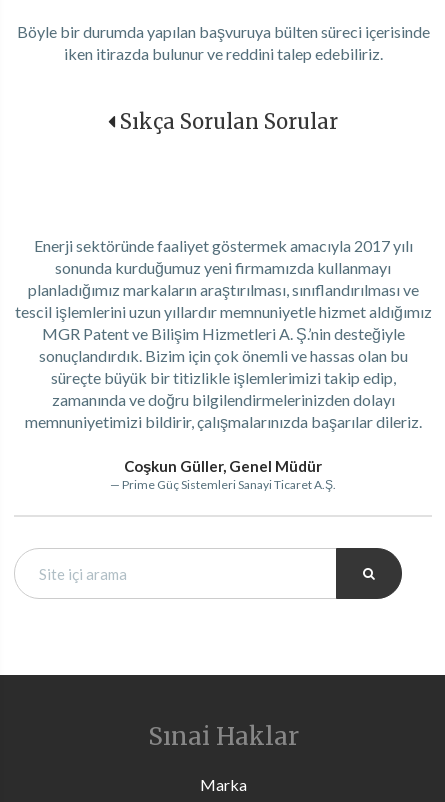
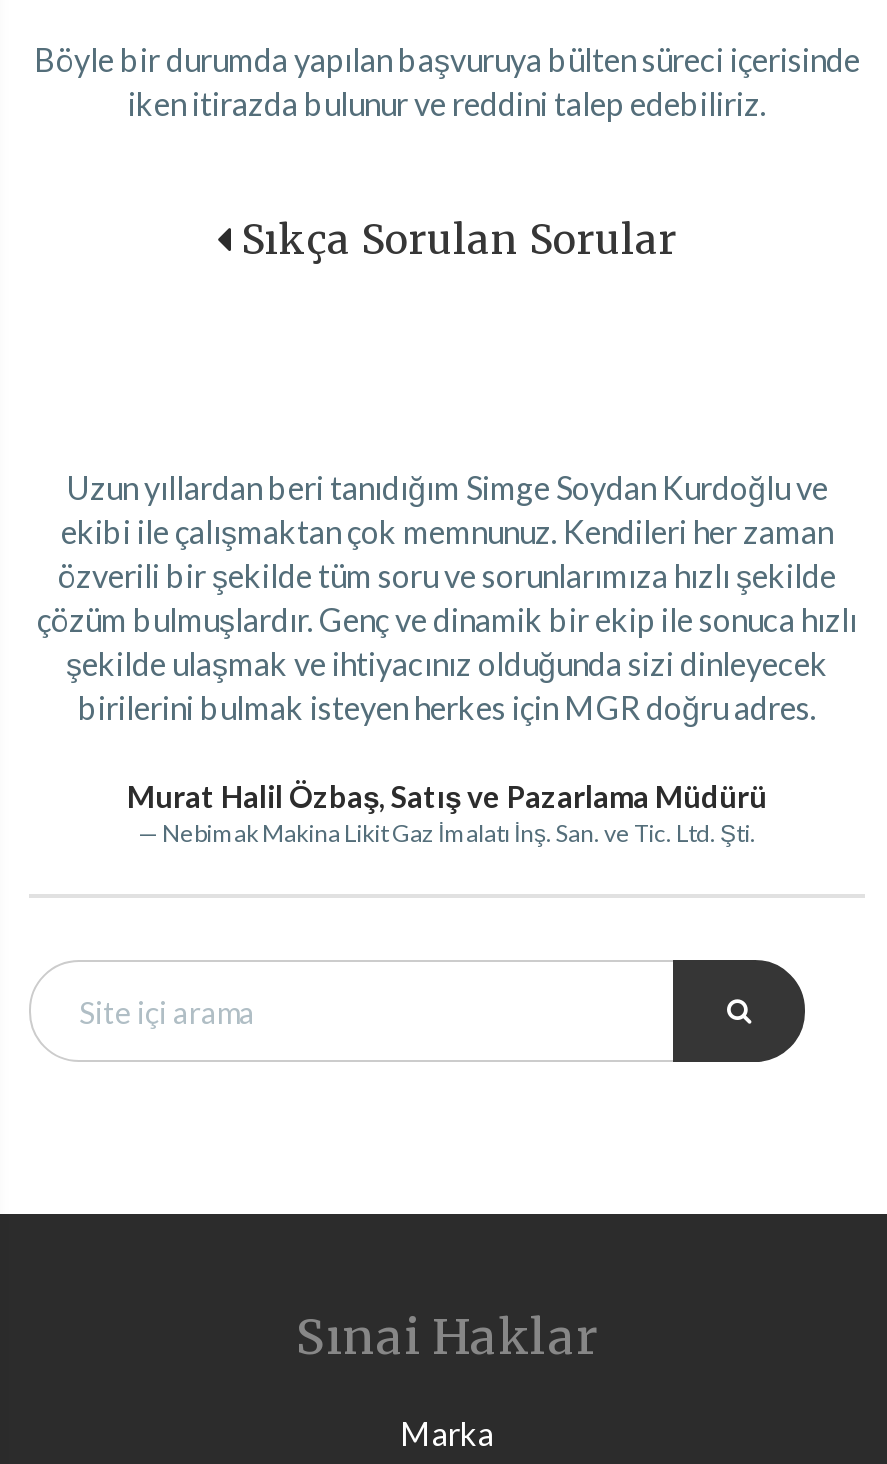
- Enerji sektöründe faaliyet göstermek amacıyla 2017 yılı
- sonunda kurduğumuz yeni firmamızda kullanmayı
- planladığımız markaların araştırılması, sınıflandırılması ve
- tescil işlemlerini uzun yıllardır memnuniyetle hizmet aldığımız
- MGR Patent ve Bilişim Hizmetleri A. Ş.’nin desteğiyle
- sonuçlandırdık. Bizim için çok önemli ve hassas olan bu
- süreçte büyük bir titizlikle işlemlerimizi takip edip,
- zamanında ve doğru bilgilendirmelerinizden dolayı
- memnuniyetimizi bildirir, çalışmalarınızda başarılar dileriz.
+ Uzun yıllardan beri tanıdığım Simge Soydan Kurdoğlu ve
+ ekibi ile çalışmaktan çok memnunuz. Kendileri her zaman
+ özverili bir şekilde tüm soru ve sorunlarımıza hızlı şekilde
+ çözüm bulmuşlardır. Genç ve dinamik bir ekip ile sonuca hızlı
+ şekilde ulaşmak ve ihtiyacınız olduğunda sizi dinleyecek
+ birilerini bulmak isteyen herkes için MGR doğru adres.

- Coşkun Güller, Genel Müdür
- Prime Güç Sistemleri Sanayi Ticaret A.Ş.
+ Murat Halil Özbaş, Satış ve Pazarlama Müdürü
+ Nebimak Makina Likit Gaz İmalatı İnş. San. ve Tic. Ltd. Şti.
